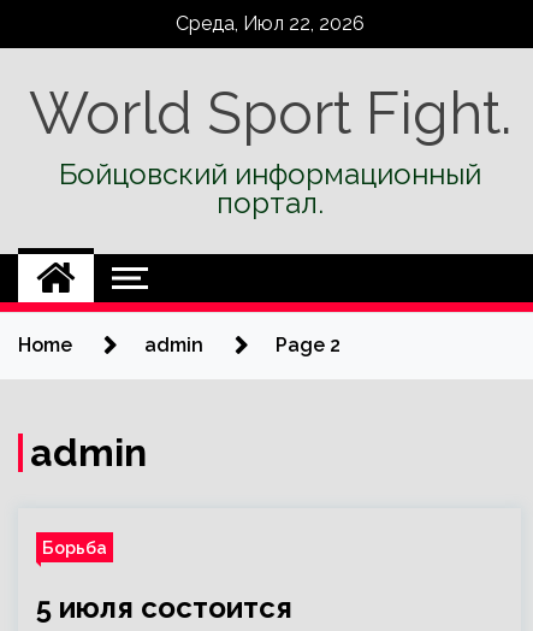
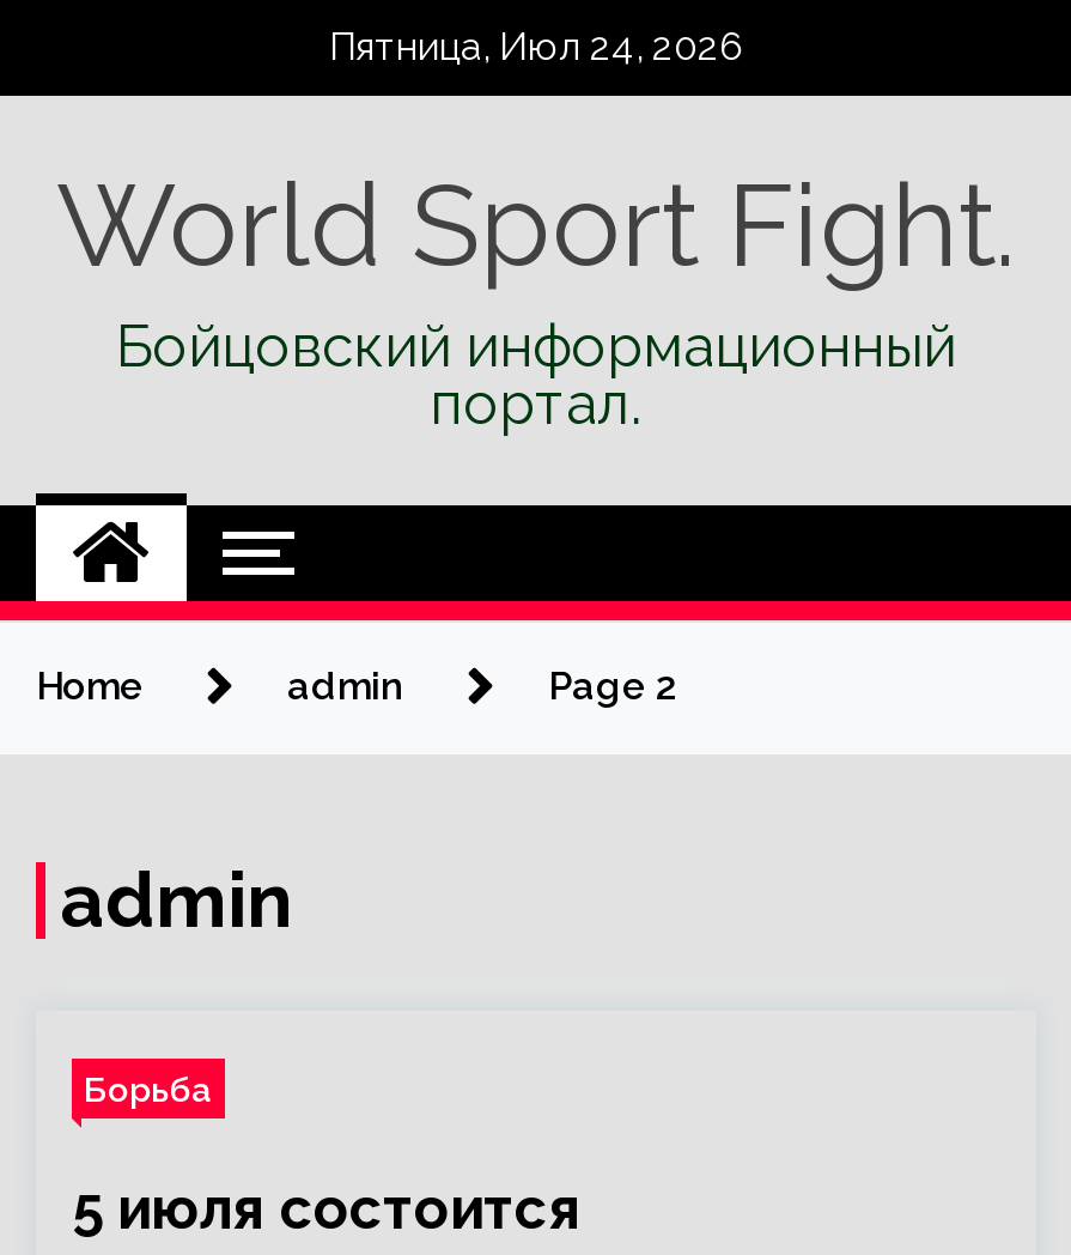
- Среда, Июл 22, 2026
+ Пятница, Июл 24, 2026
